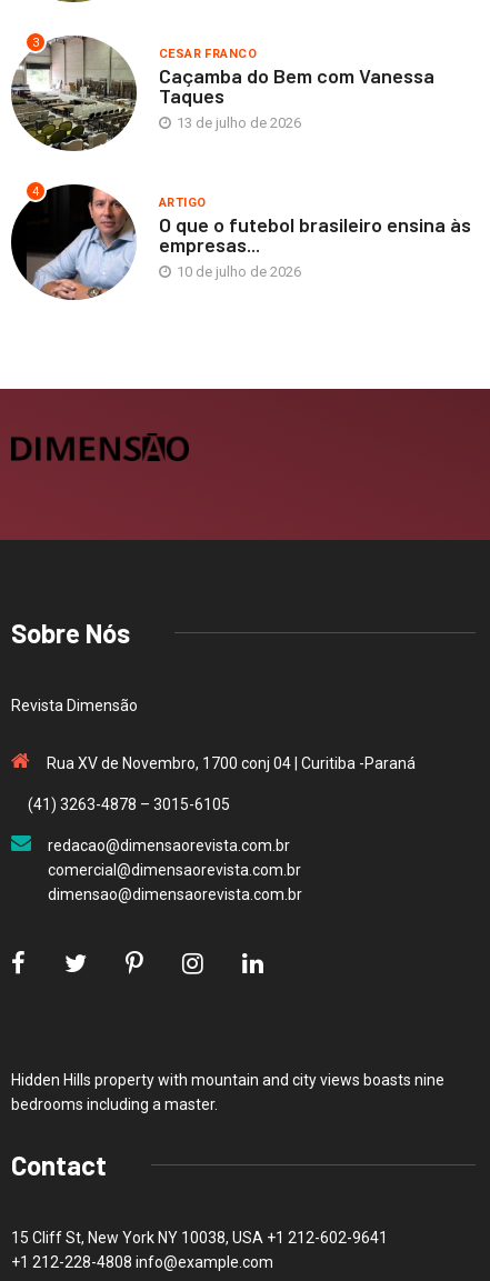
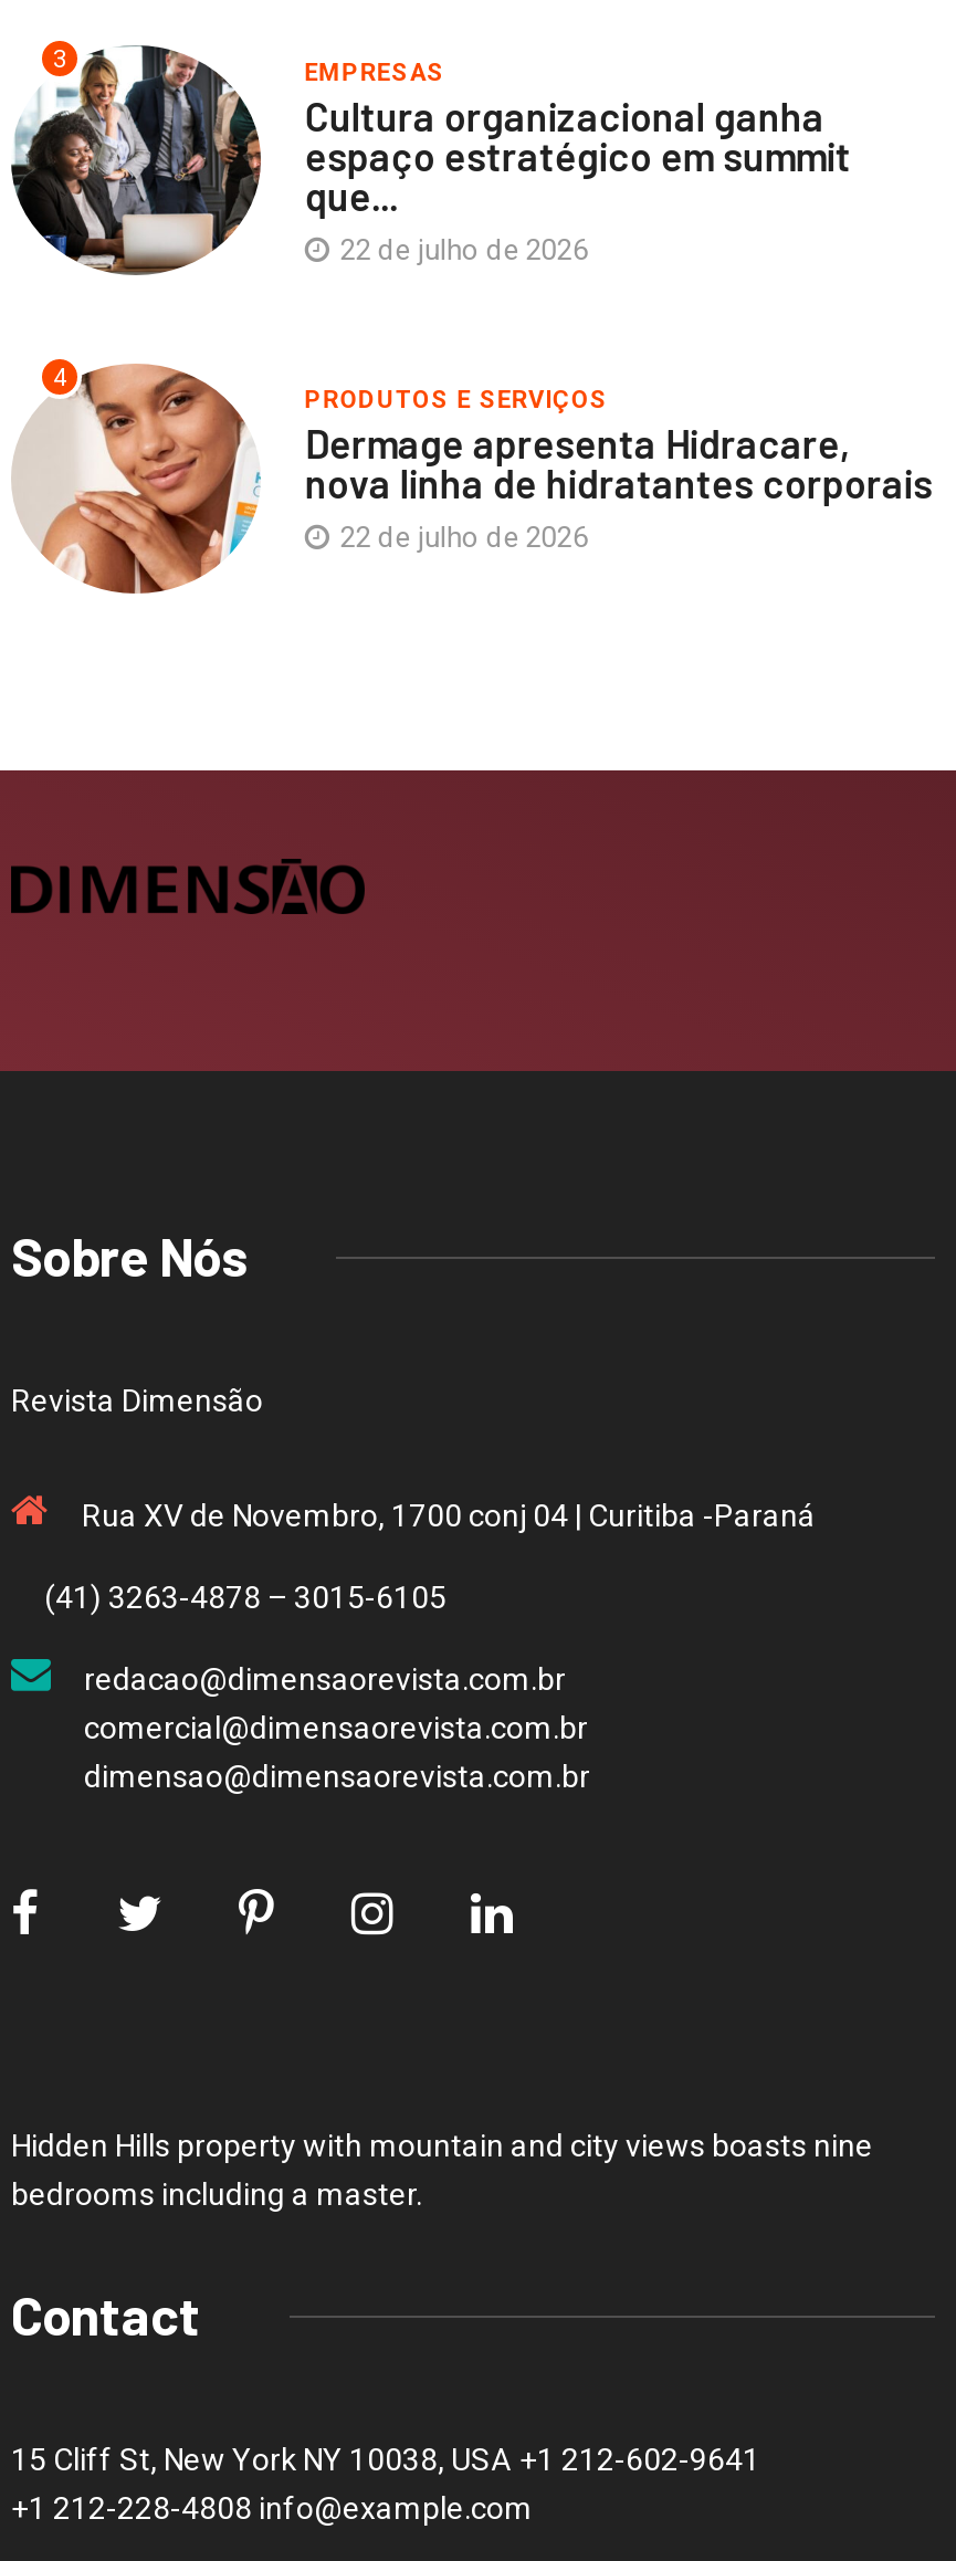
- [image]
- CESAR FRANCO
- Caçamba do Bem com Vanessa
- Taques
- 13 de julho de 2026
+ [image]
+ EMPRESAS
+ Cultura organizacional ganha
+ espaço estratégico em summit
+ que...
+ 22 de julho de 2026

- [image]
- ARTIGO
- O que o futebol brasileiro ensina às
- empresas...
- 10 de julho de 2026
+ [image]
+ PRODUTOS E SERVIÇOS
+ Dermage apresenta Hidracare,
+ nova linha de hidratantes corporais
+ 22 de julho de 2026
